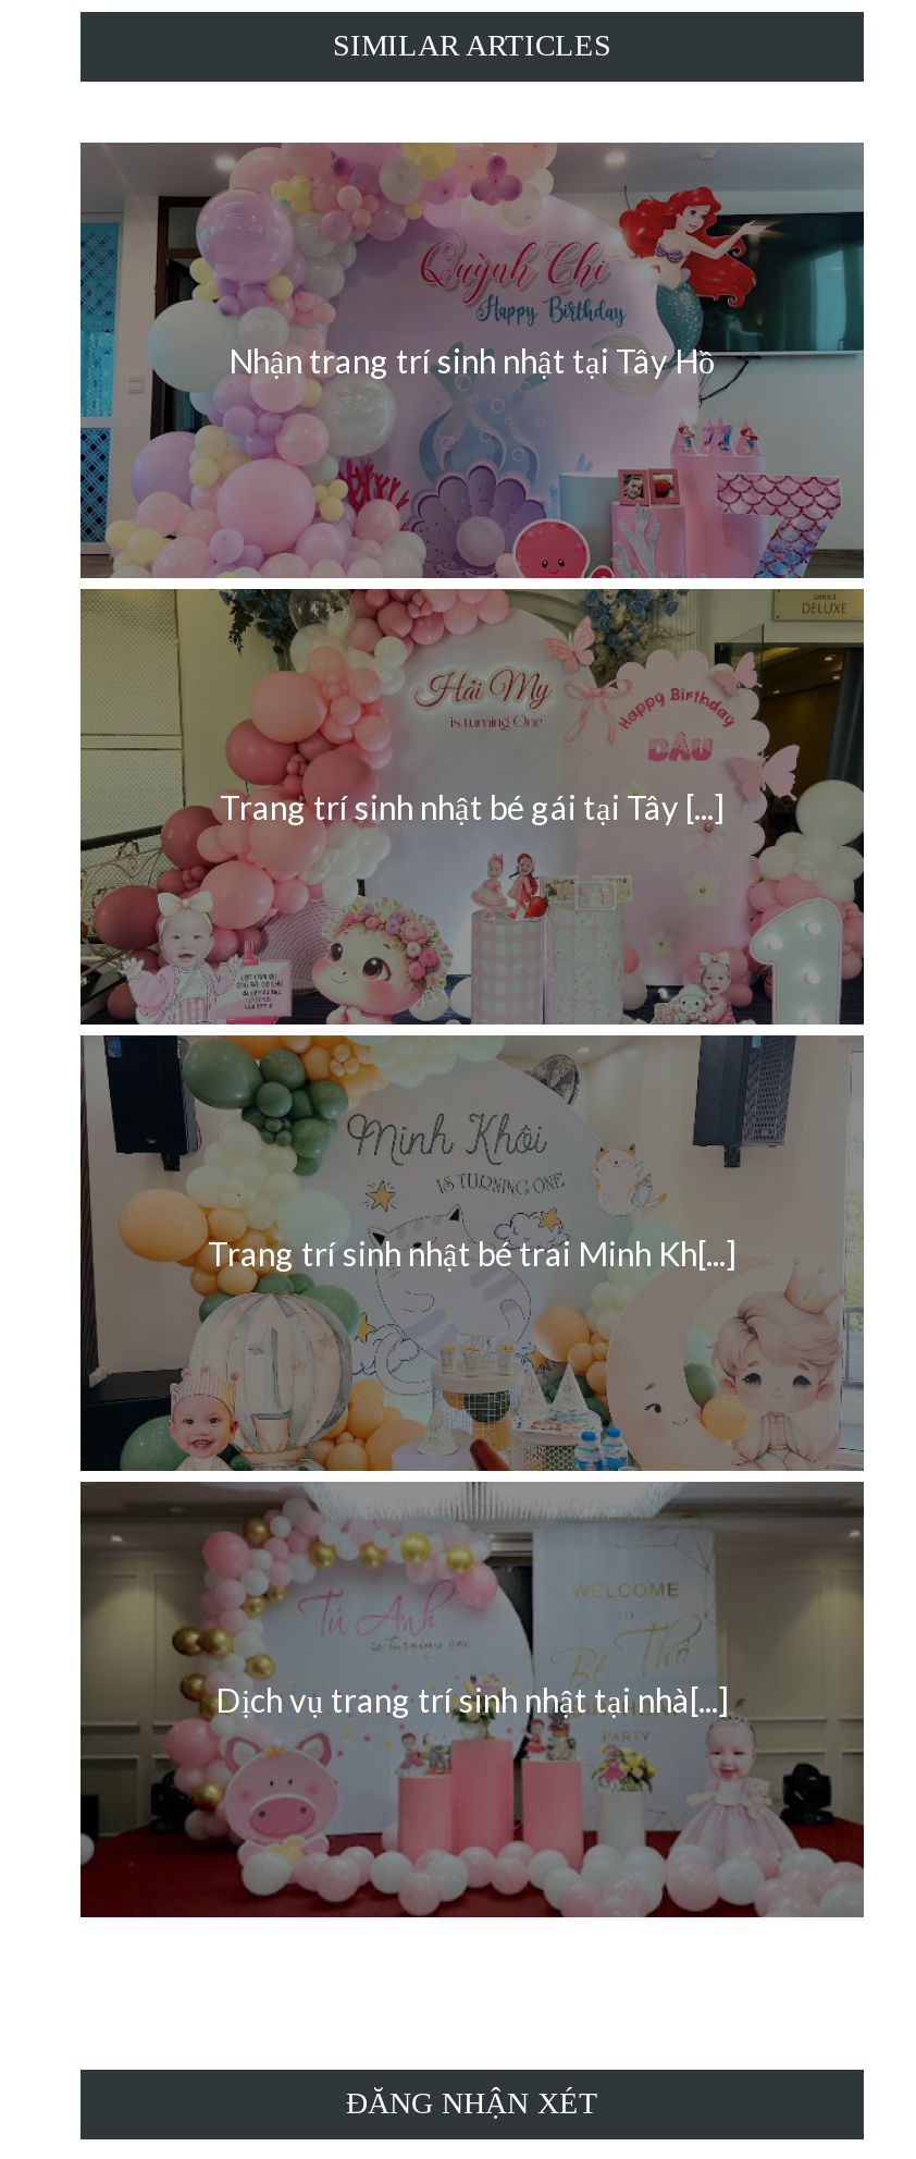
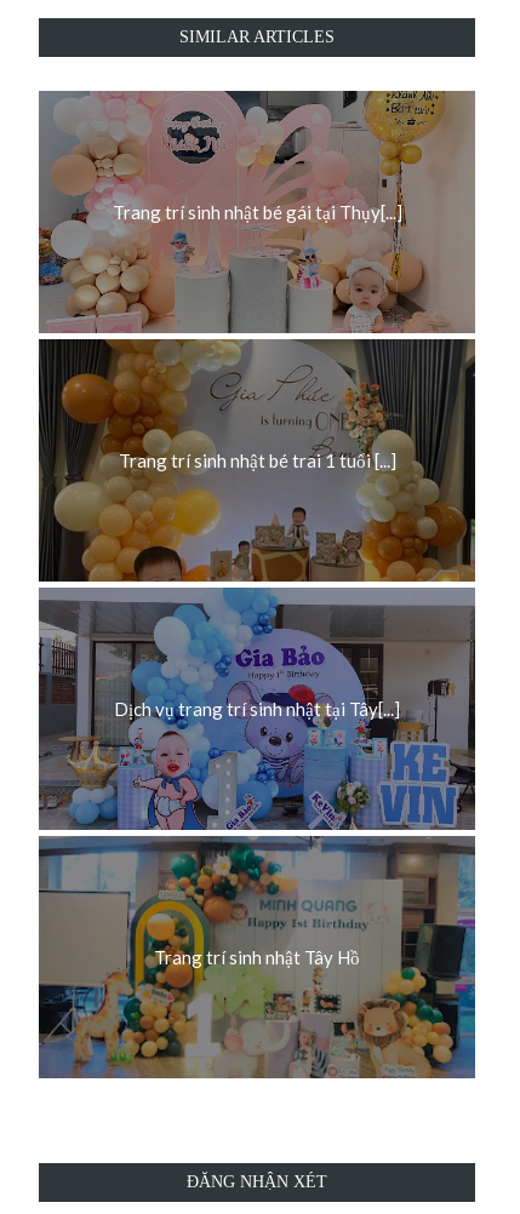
- [image]
- Nhận trang trí sinh nhật tại Tây Hồ
+ [image]
+ Trang trí sinh nhật bé gái tại Thụy[...]

- Trang trí sinh nhật bé gái tại Tây [...]
+ Trang trí sinh nhật bé trai 1 tuổi [...]

- Trang trí sinh nhật bé trai Minh Kh[...]
+ Dịch vụ trang trí sinh nhật tại Tây[...]

- Dịch vụ trang trí sinh nhật tại nhà[...]
+ Trang trí sinh nhật Tây Hồ
